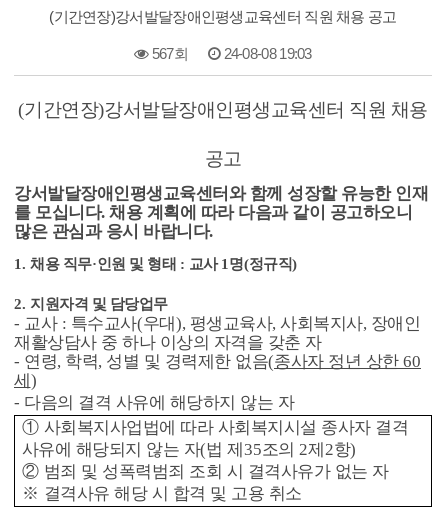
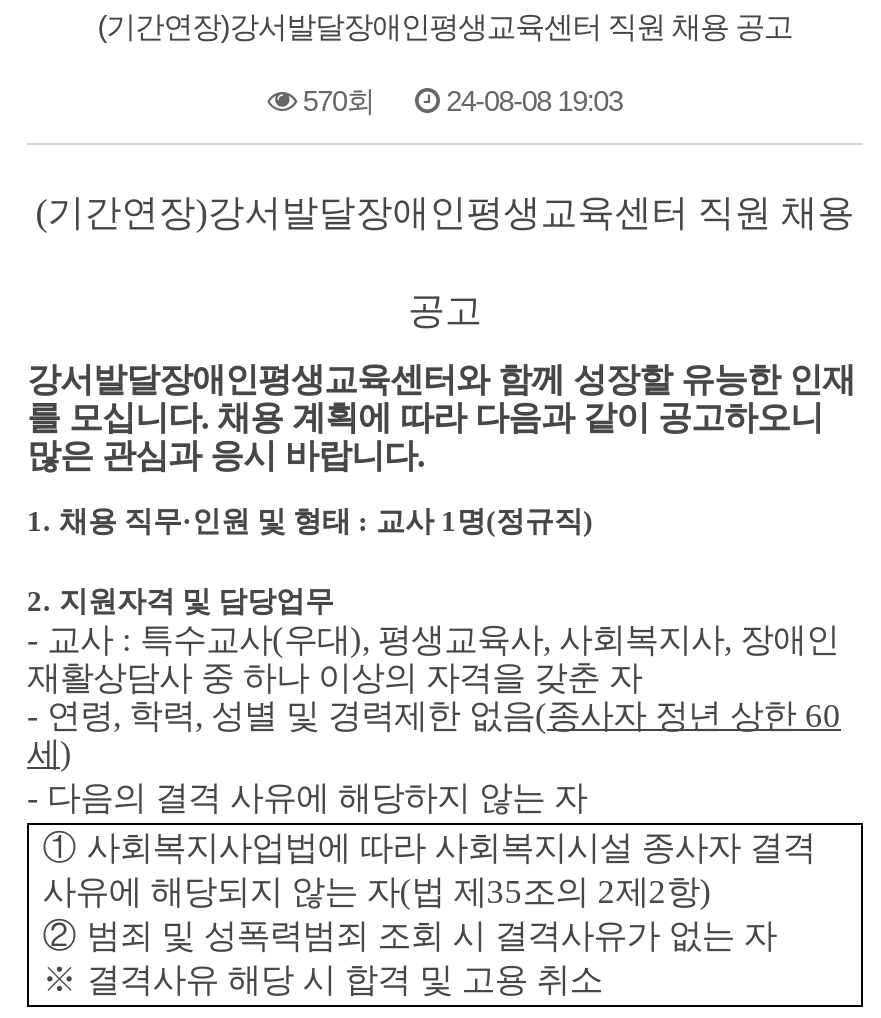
- 567회
+ 570회
